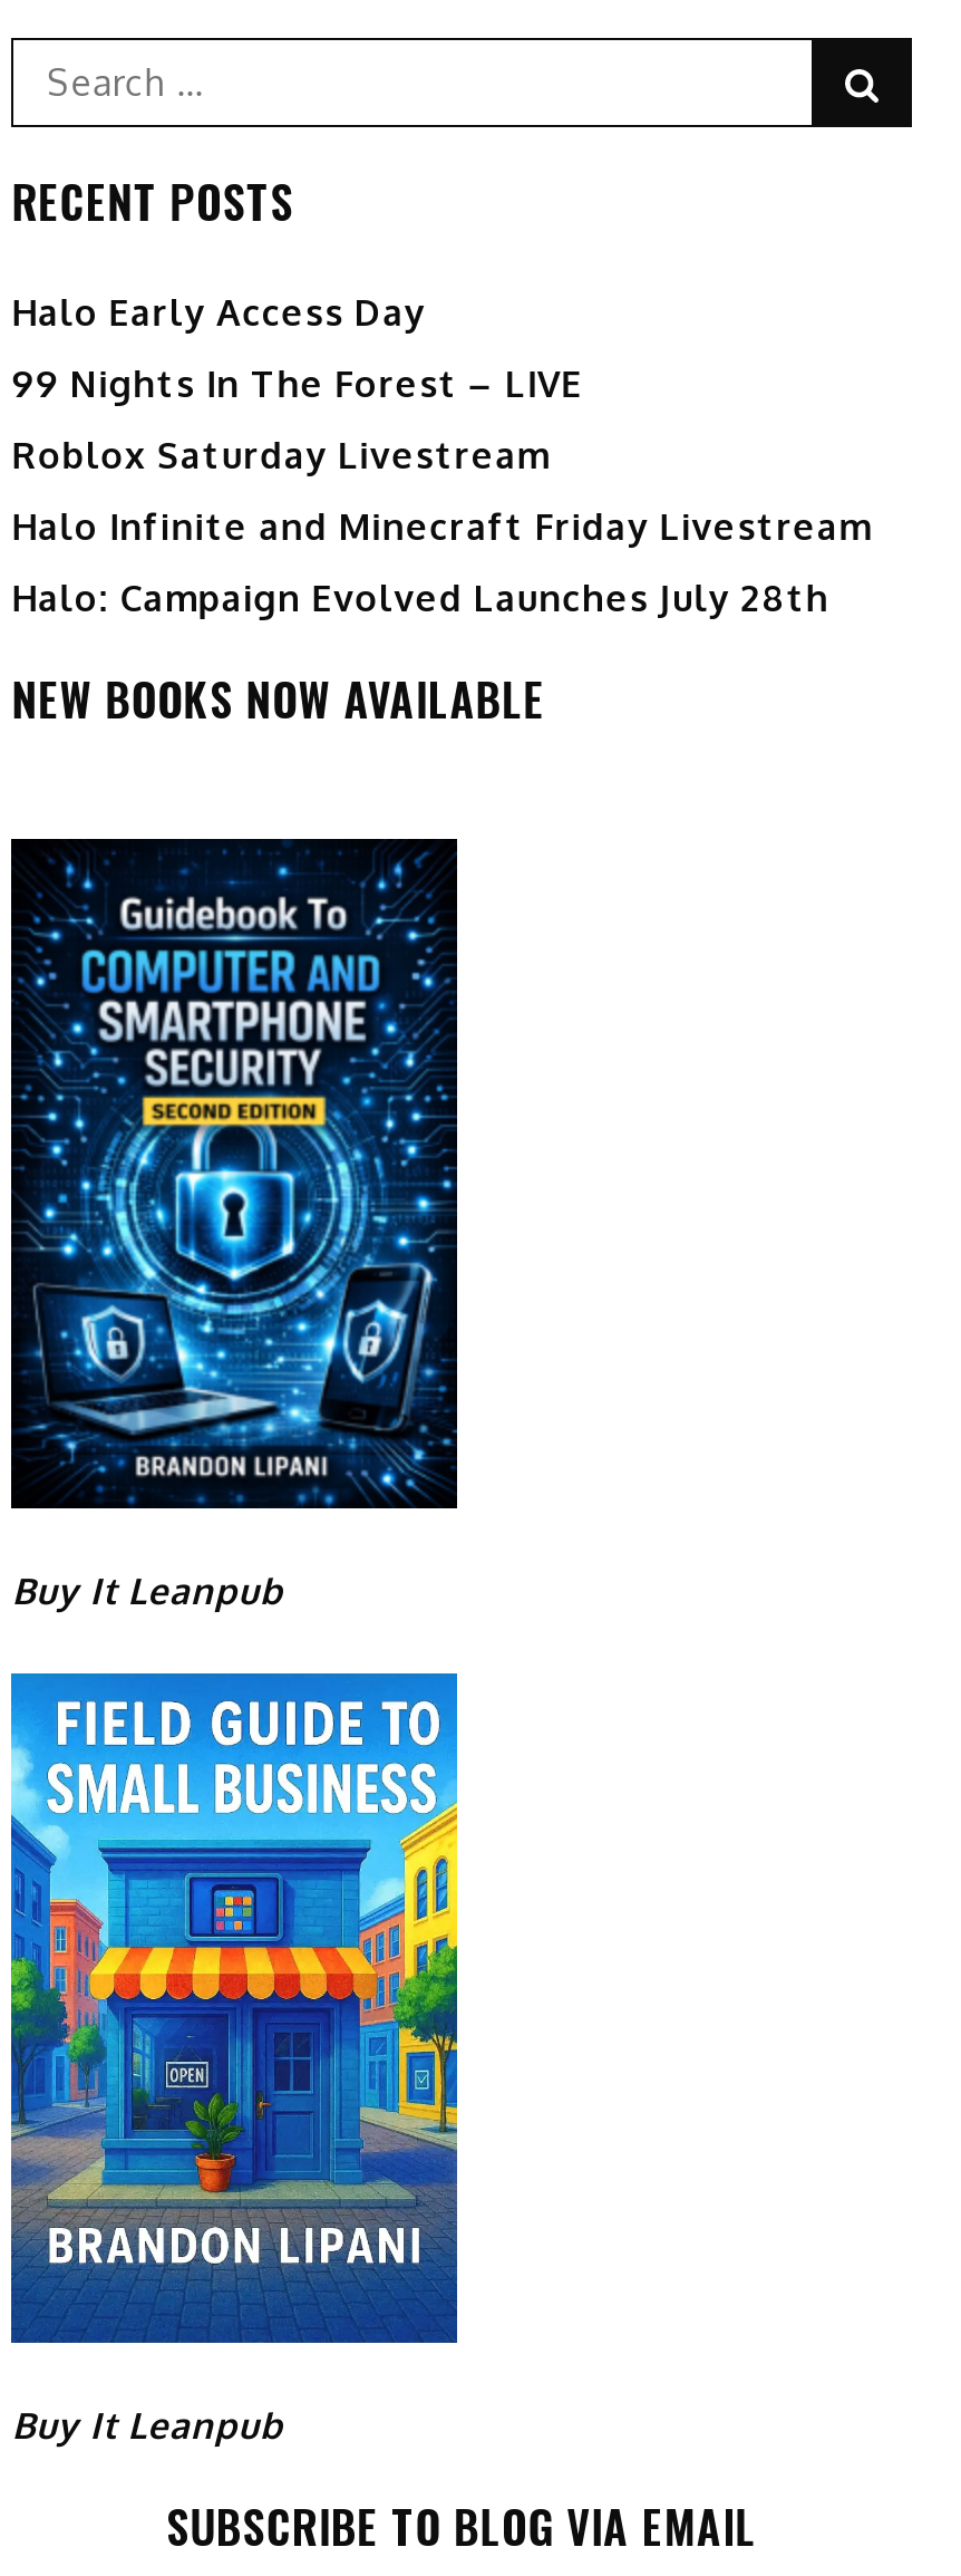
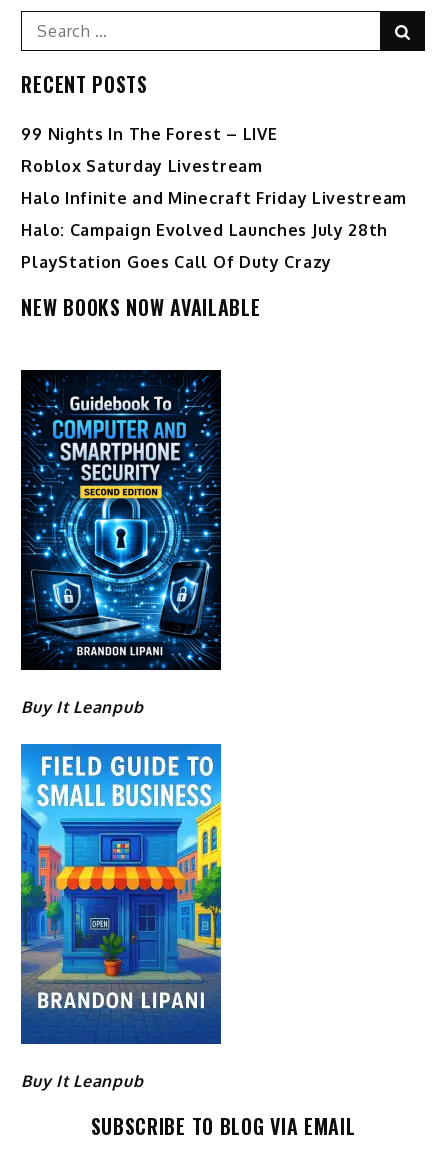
- Halo Early Access Day

moved up: 99 Nights In The Forest – LIVE | Roblox Saturday Livestream | Halo Infinite and Minecraft Friday Livestream | Halo: Campaign Evolved Launches July 28th

+ PlayStation Goes Call Of Duty Crazy
